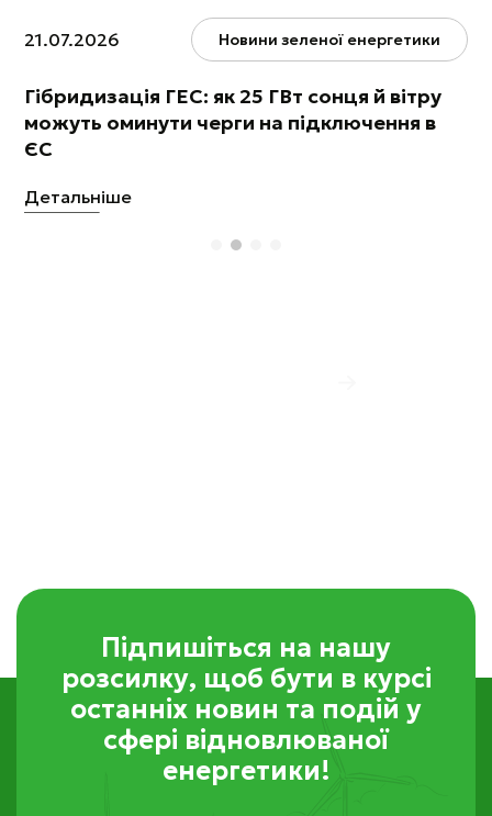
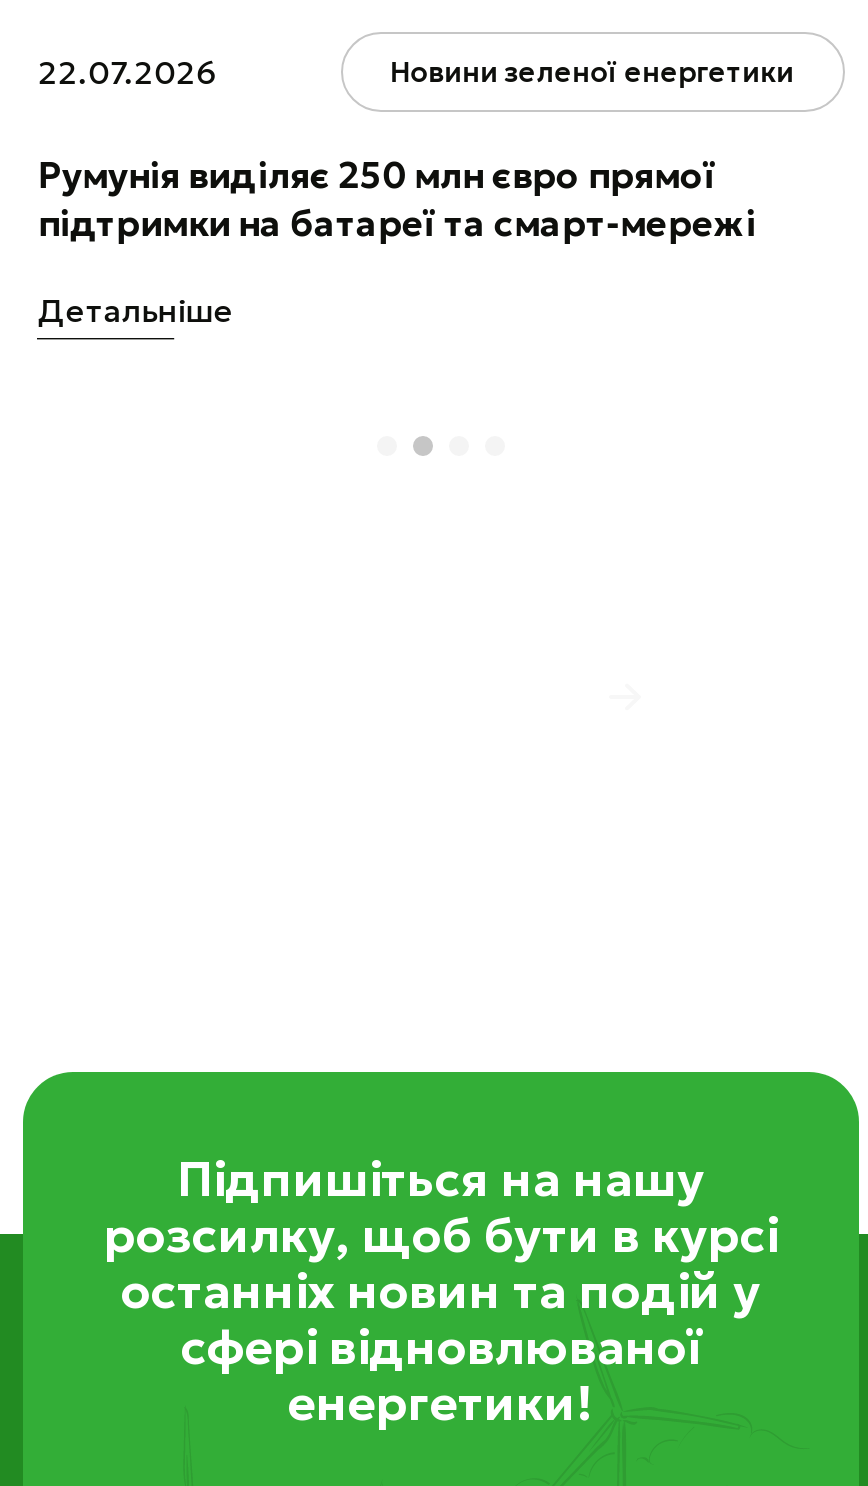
- 21.07.2026
+ 22.07.2026

- Гібридизація ГЕС: як 25 ГВт сонця й вітру
- можуть оминути черги на підключення в
- ЄС
+ Румунія виділяє 250 млн євро прямої
+ підтримки на батареї та смарт-мережі

moved up: Детальніше
